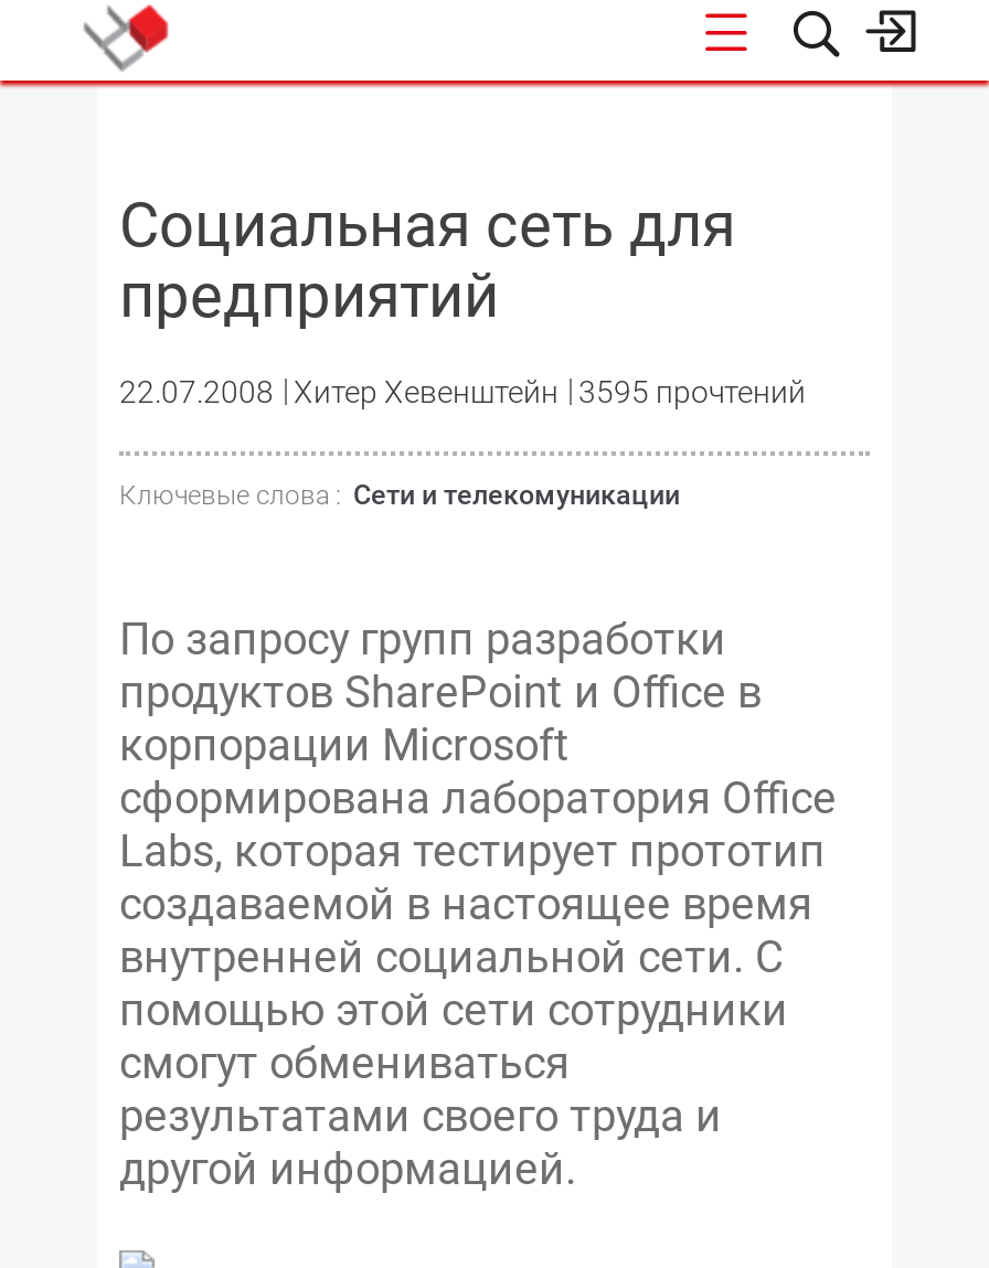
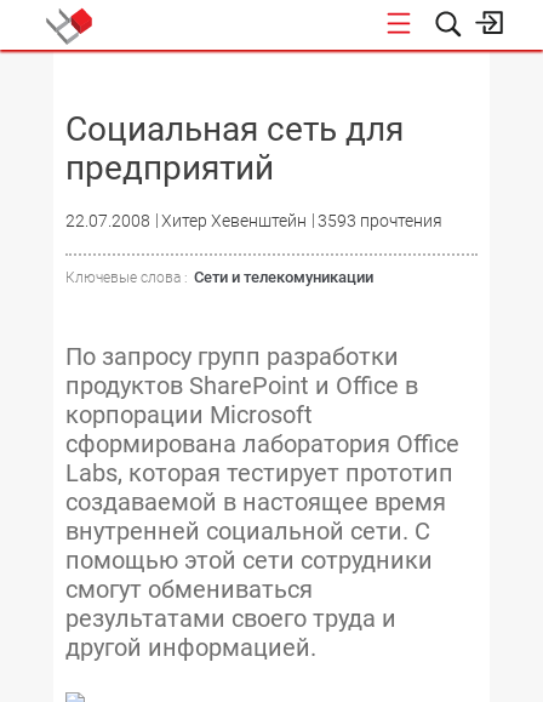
- 22.07.2008 Хитер Хевенштейн 3595 прочтений
+ 22.07.2008 Хитер Хевенштейн 3593 прочтения
